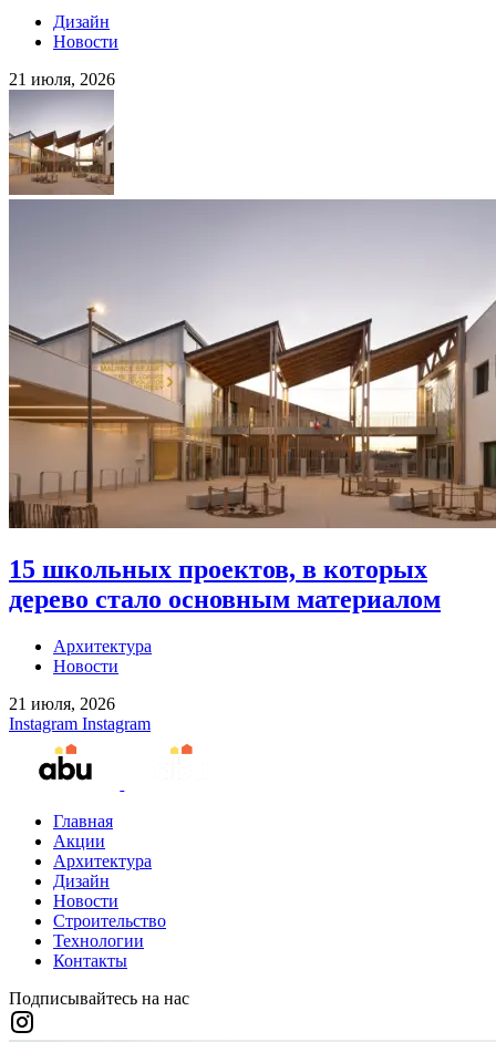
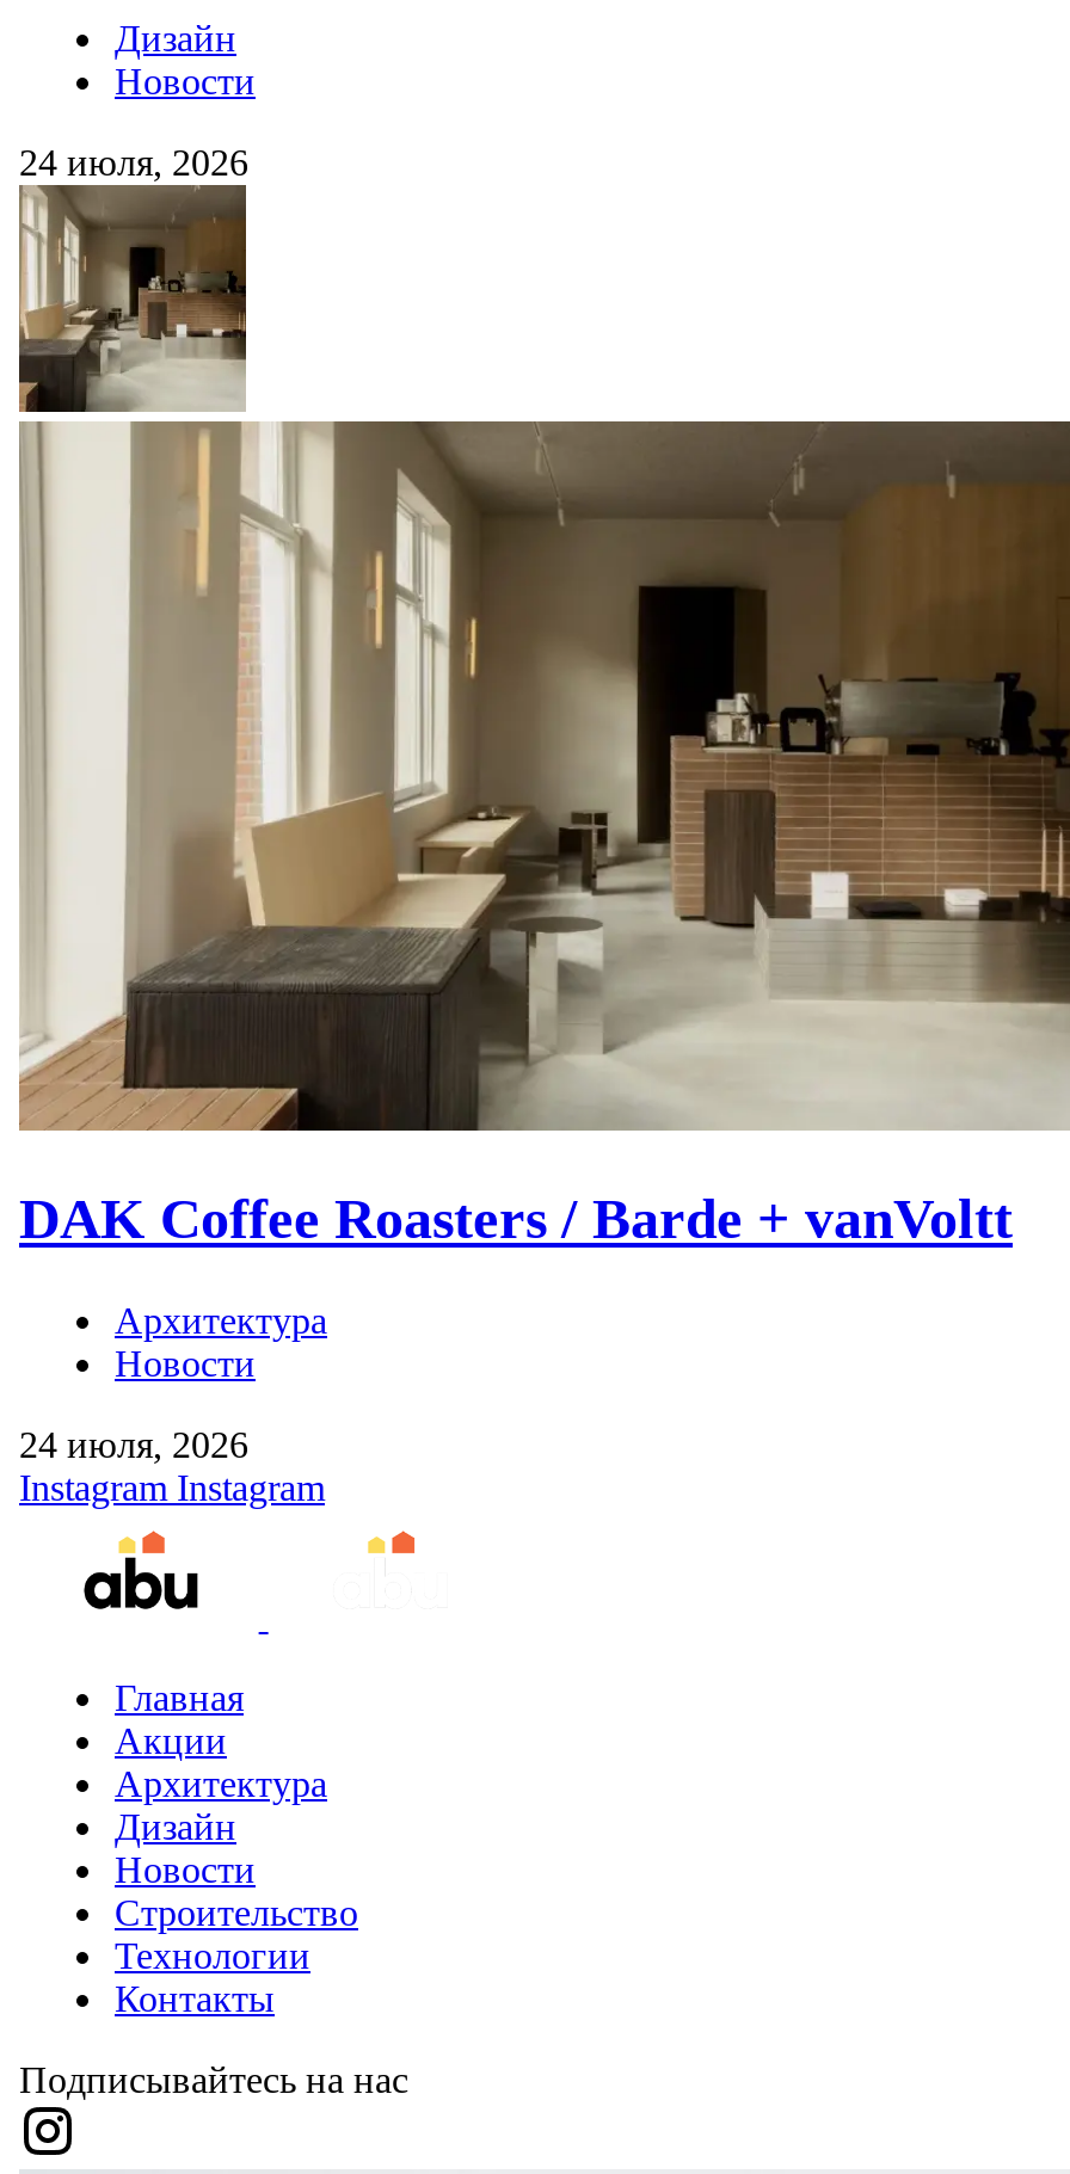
- 21 июля, 2026
+ 24 июля, 2026

- [image]
- 15 школьных проектов, в которых
- дерево стало основным материалом
+ [image]
+ DAK Coffee Roasters / Barde + vanVoltt

- 21 июля, 2026
+ 24 июля, 2026
